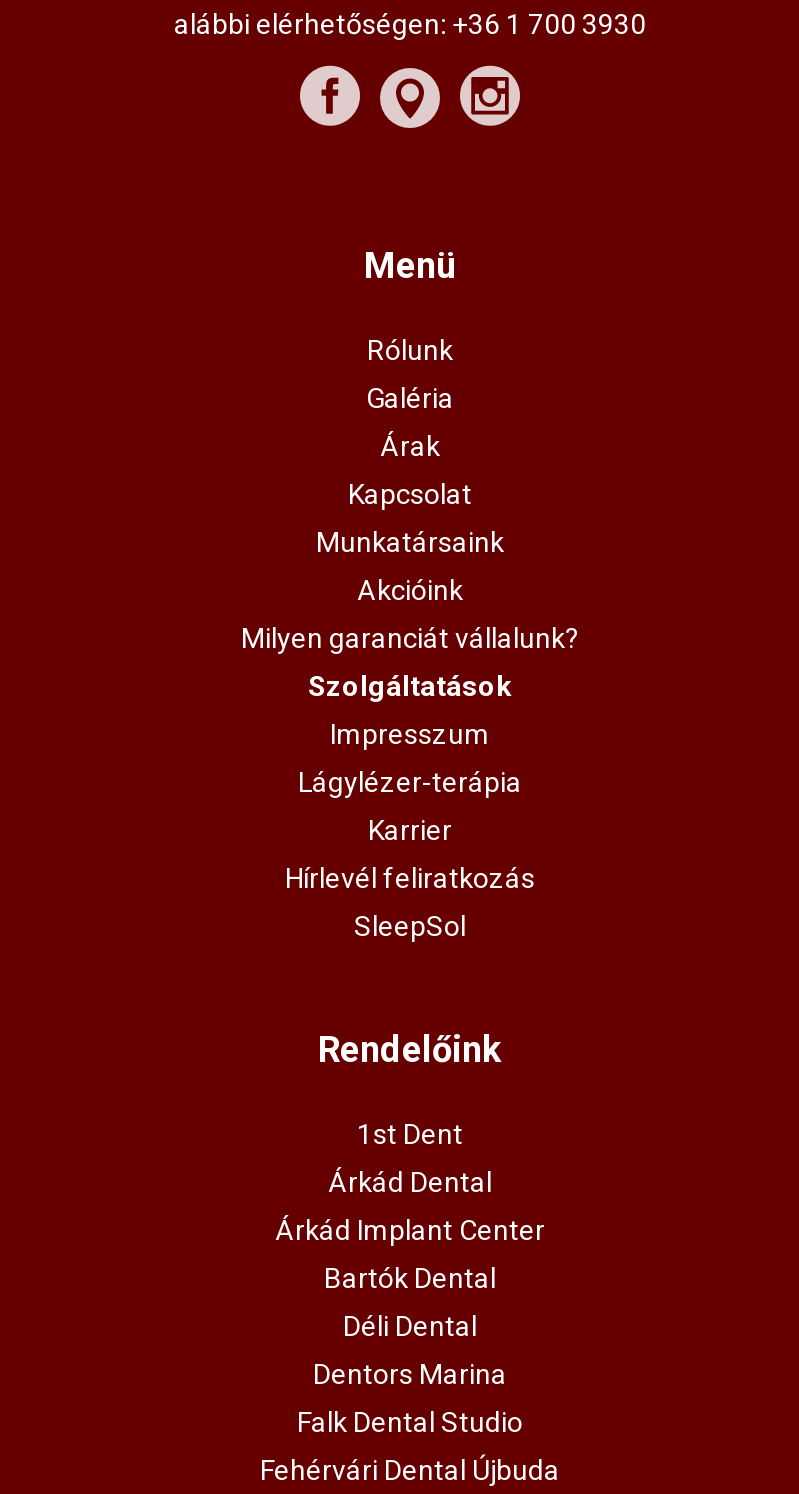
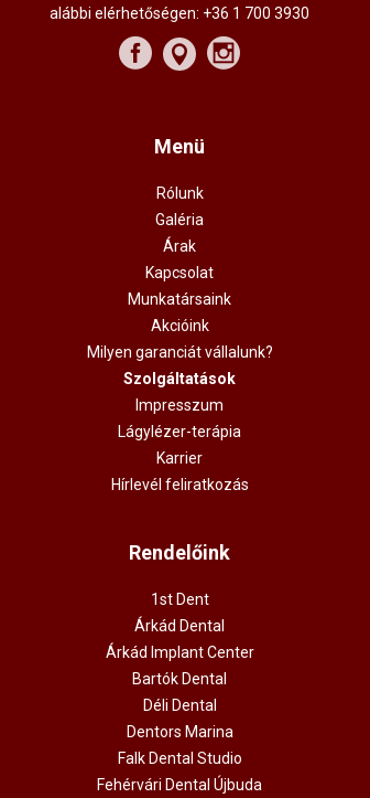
- SleepSol
